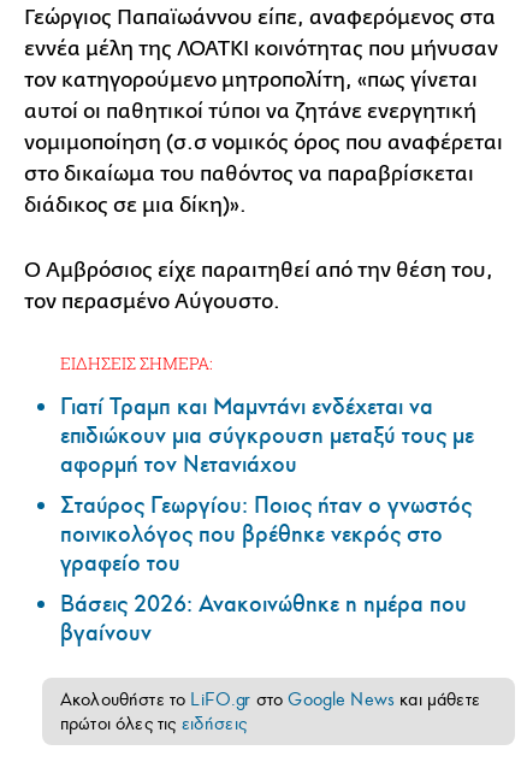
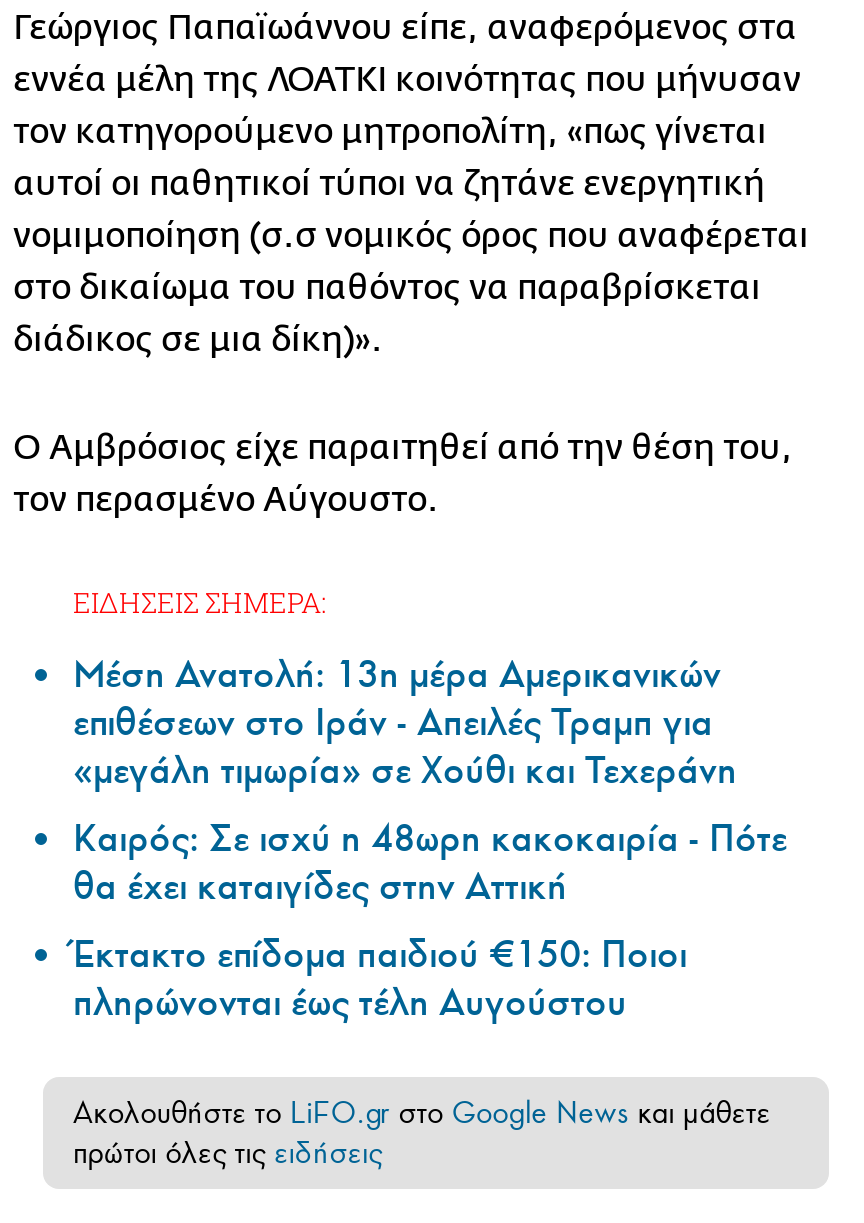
- Γιατί Τραμπ και Μαμντάνι ενδέχεται να
- επιδιώκουν μια σύγκρουση μεταξύ τους με
- αφορμή τον Νετανιάχου
- Σταύρος Γεωργίου: Ποιος ήταν ο γνωστός
- ποινικολόγος που βρέθηκε νεκρός στο
- γραφείο του
- Βάσεις 2026: Ανακοινώθηκε η ημέρα που
- βγαίνουν
+ Μέση Ανατολή: 13η μέρα Αμερικανικών
+ επιθέσεων στο Ιράν - Απειλές Τραμπ για
+ «μεγάλη τιμωρία» σε Χούθι και Τεχεράνη
+ Καιρός: Σε ισχύ η 48ωρη κακοκαιρία - Πότε
+ θα έχει καταιγίδες στην Αττική
+ Έκτακτο επίδομα παιδιού €150: Ποιοι
+ πληρώνονται έως τέλη Αυγούστου
